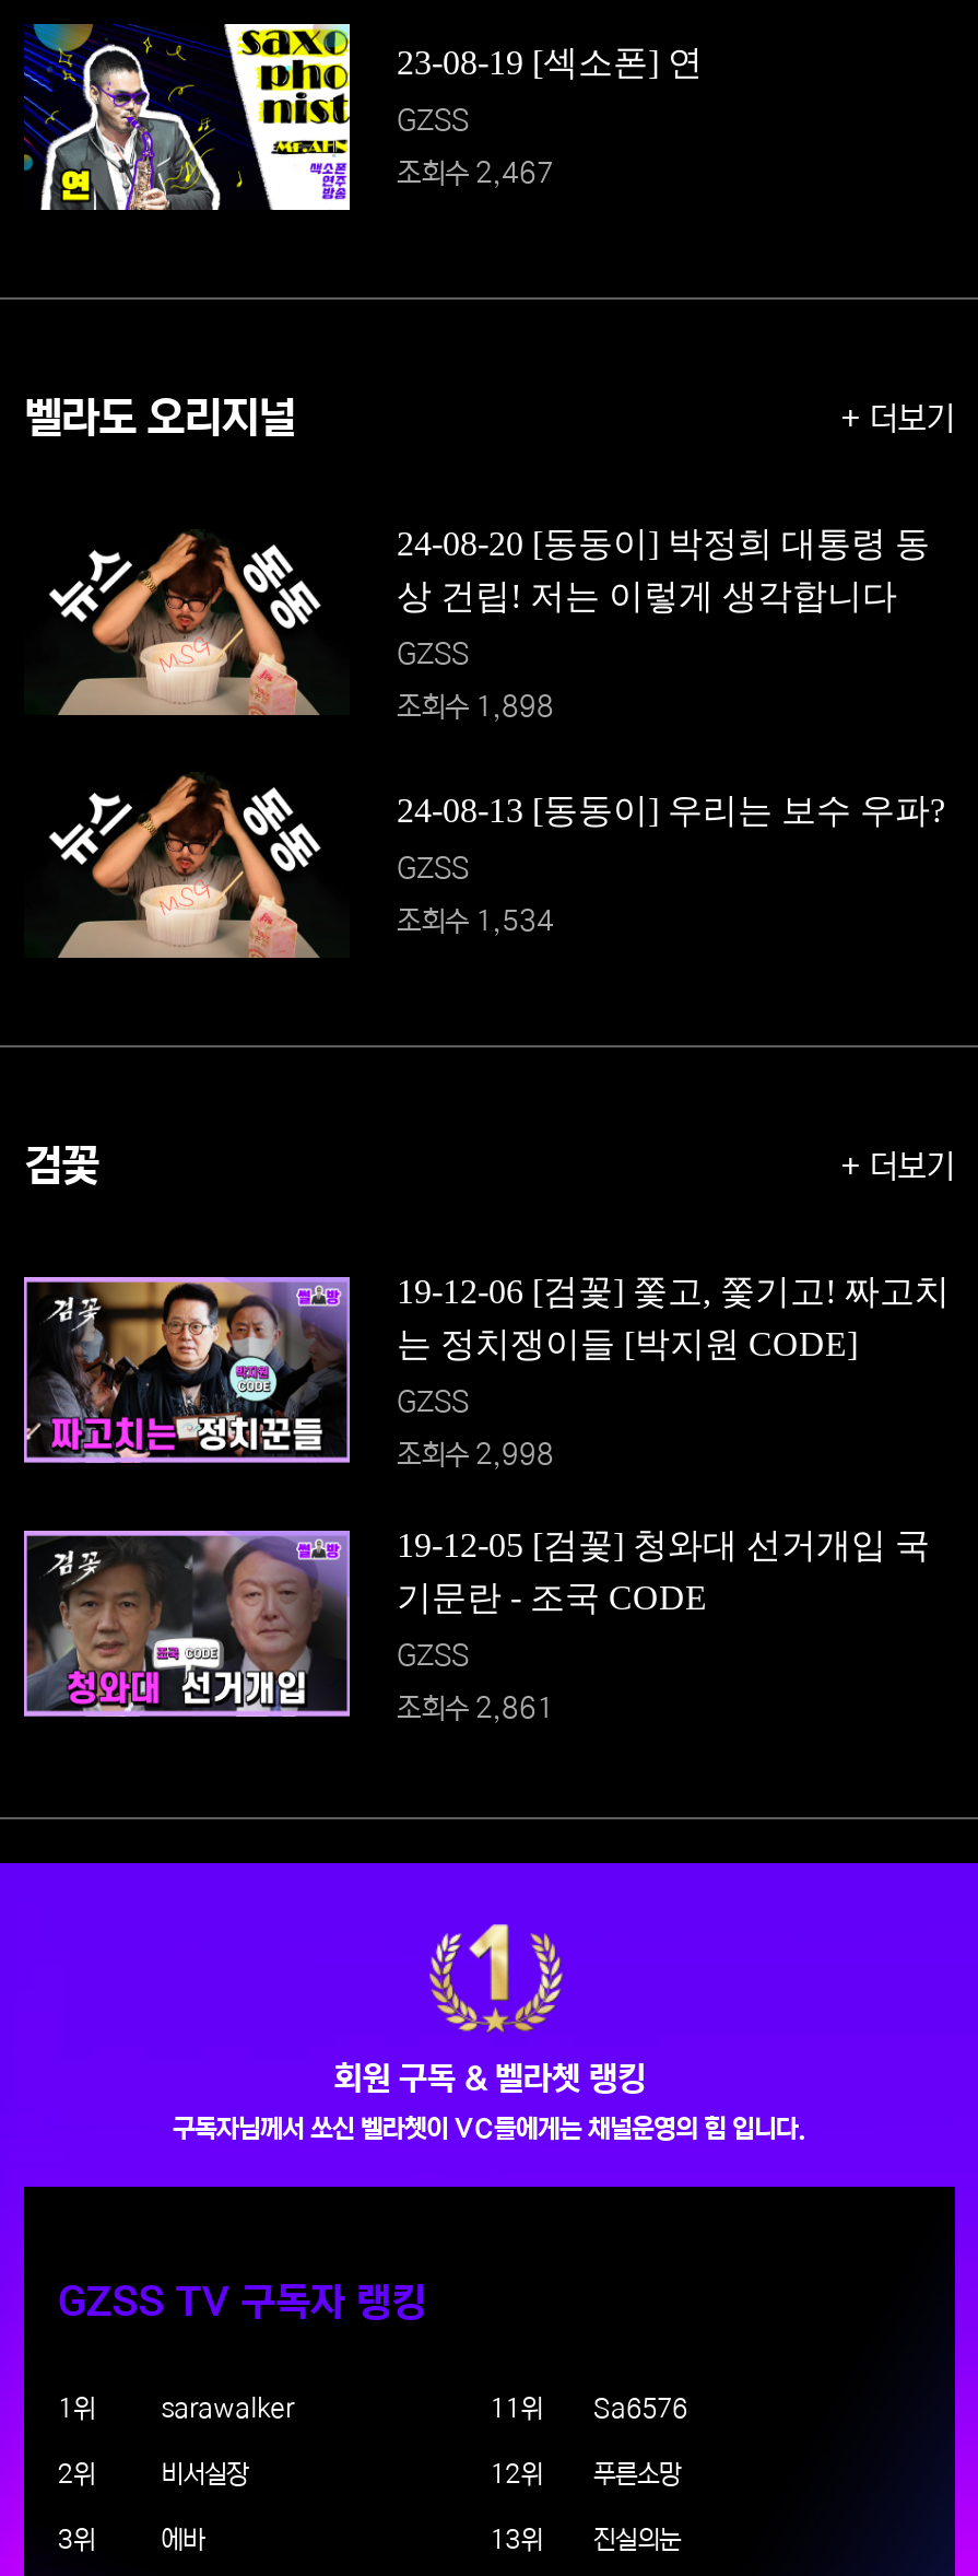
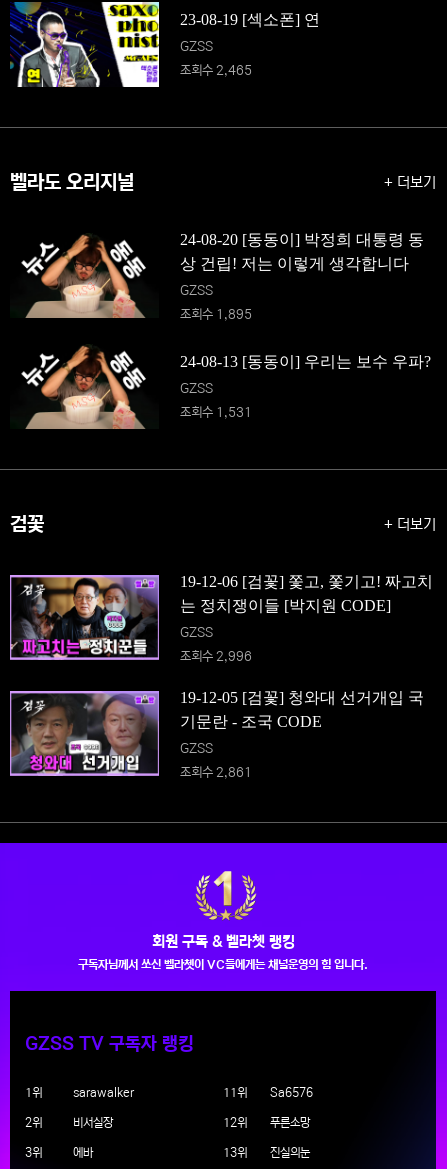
- 조회수 2,467
+ 조회수 2,465

- 조회수 1,898
+ 조회수 1,895

- 조회수 1,534
+ 조회수 1,531

- 조회수 2,998
+ 조회수 2,996
